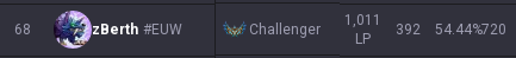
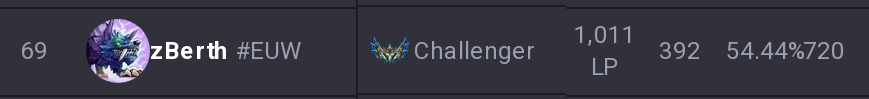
- 68
+ 69
